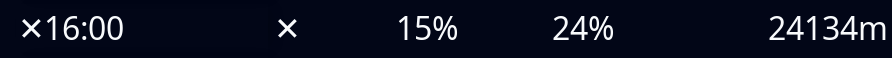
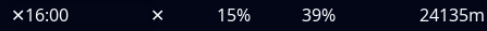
- 24%
- 24134m
+ 39%
+ 24135m
